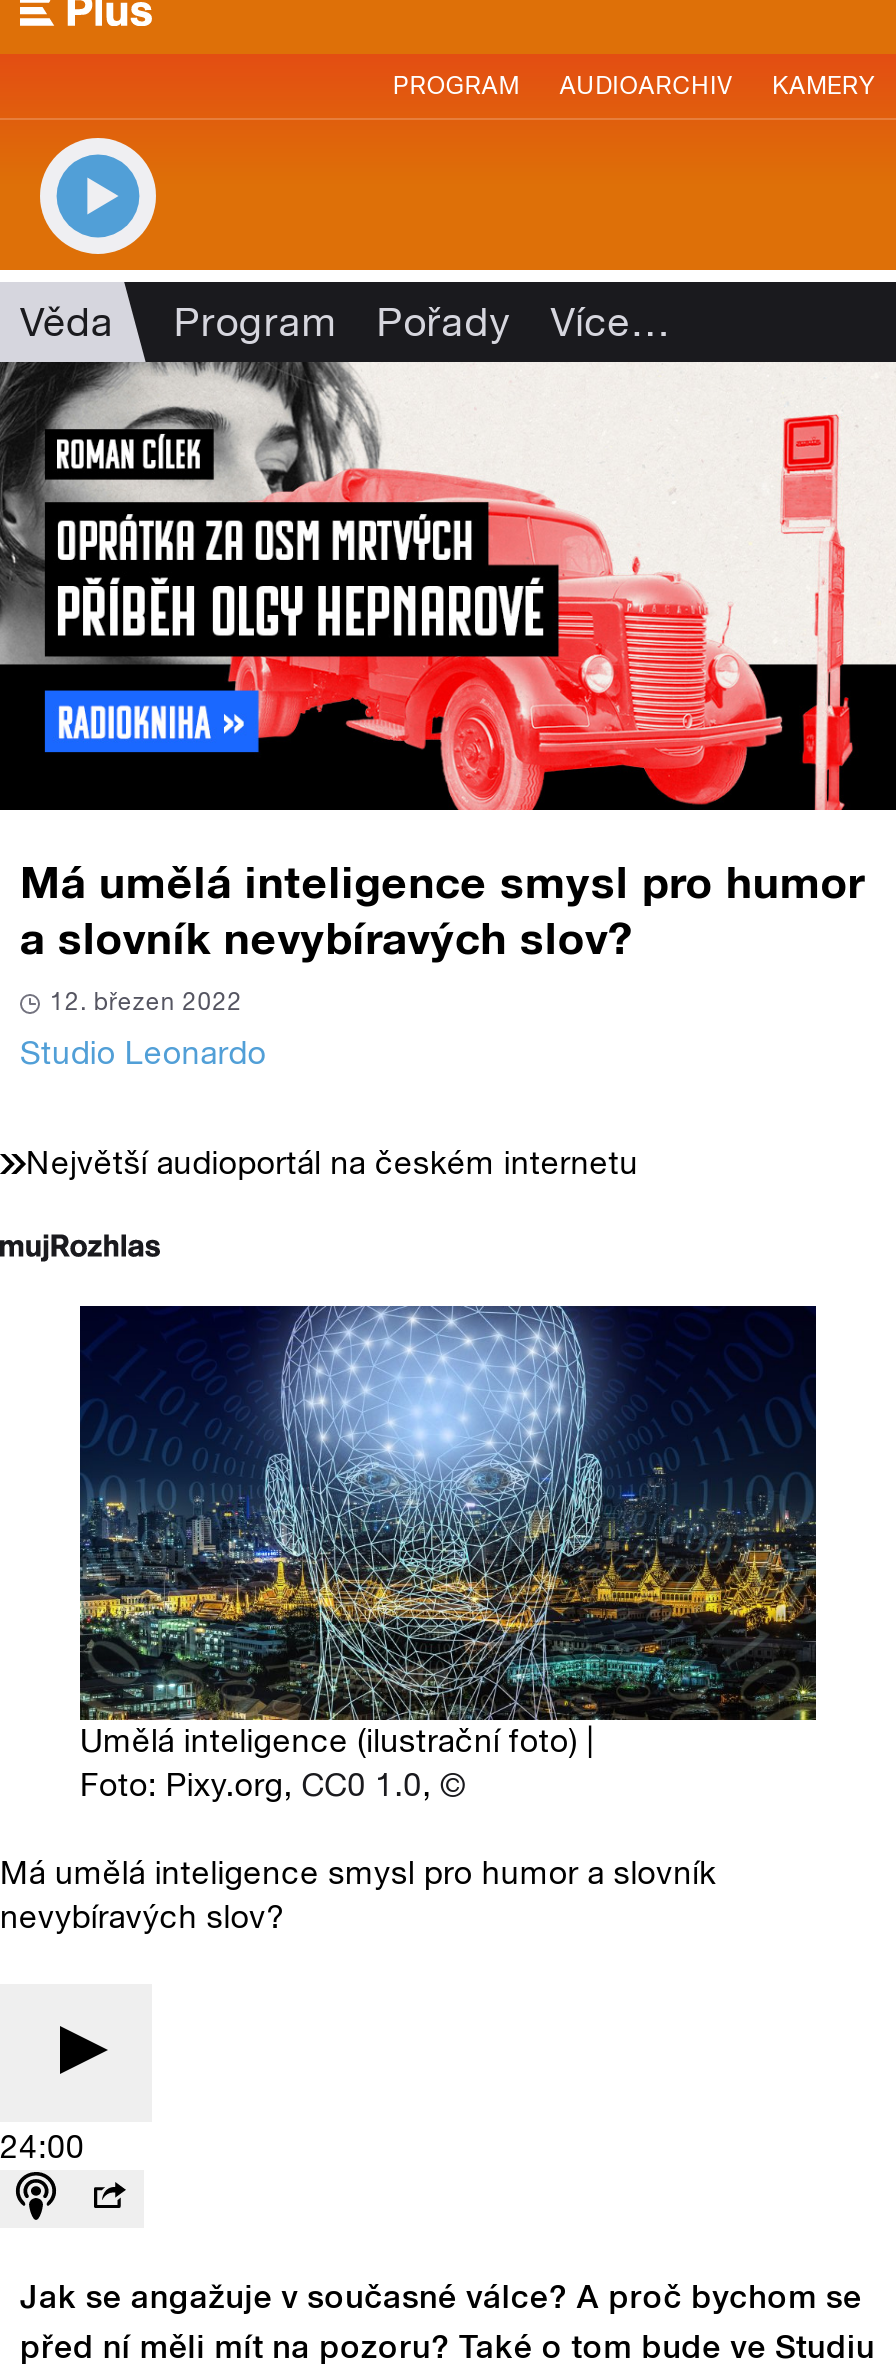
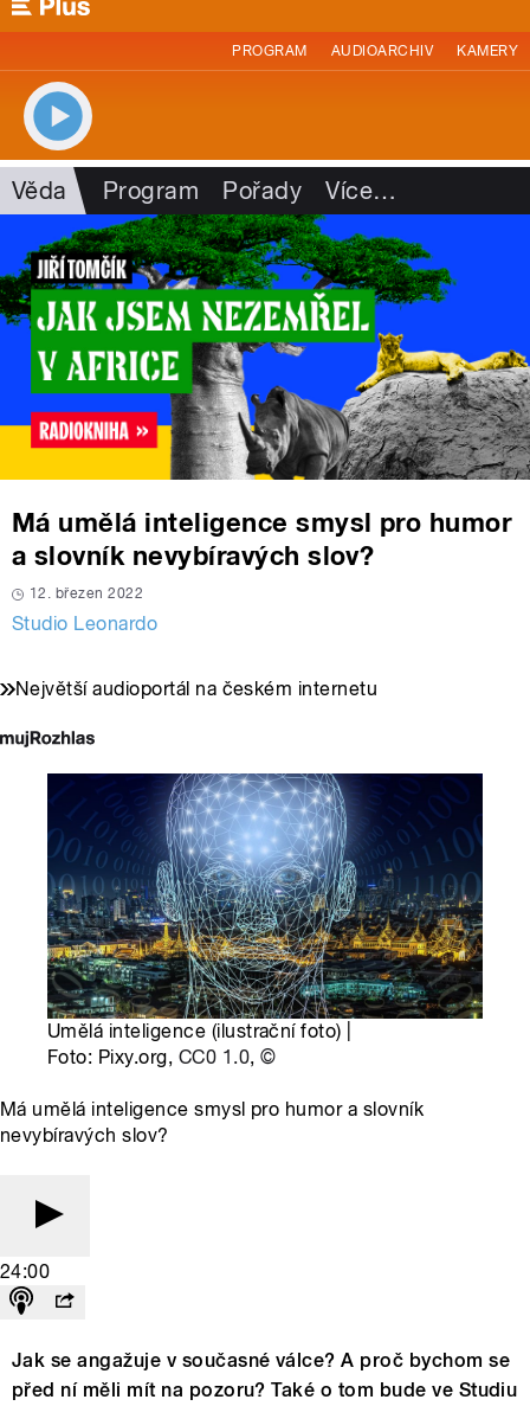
- [image]
+ [image]
